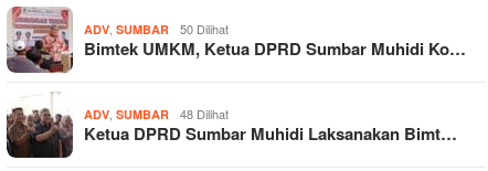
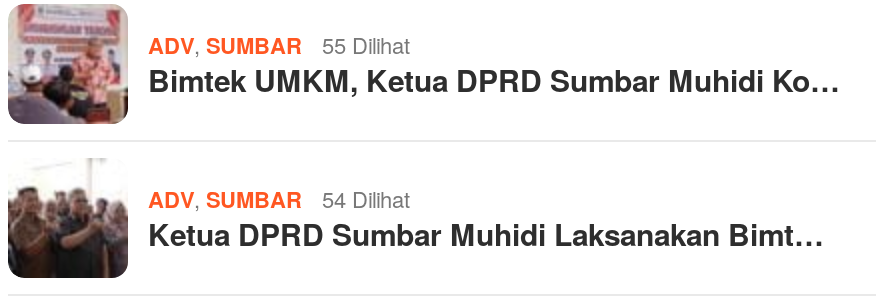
- ADV, SUMBAR 50 Dilihat
+ ADV, SUMBAR 55 Dilihat

- ADV, SUMBAR 48 Dilihat
+ ADV, SUMBAR 54 Dilihat
